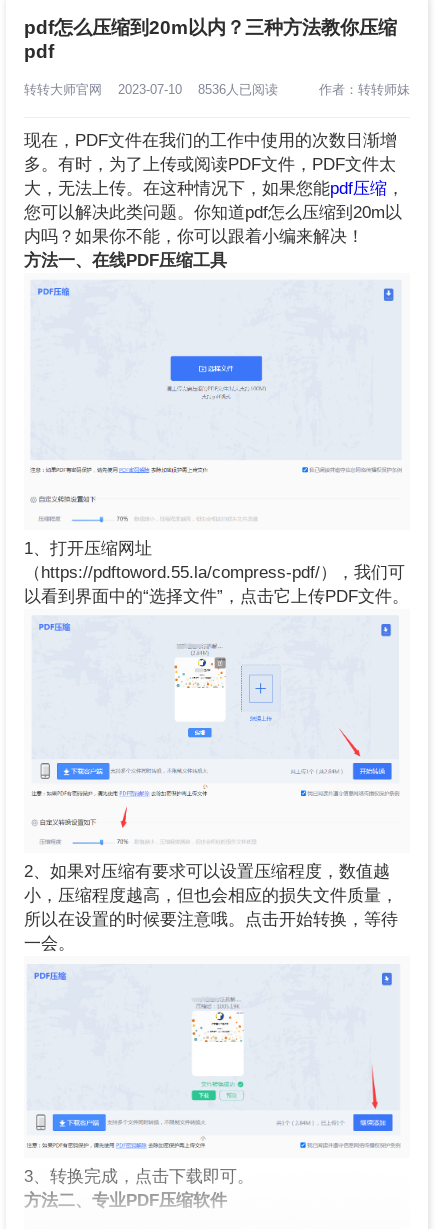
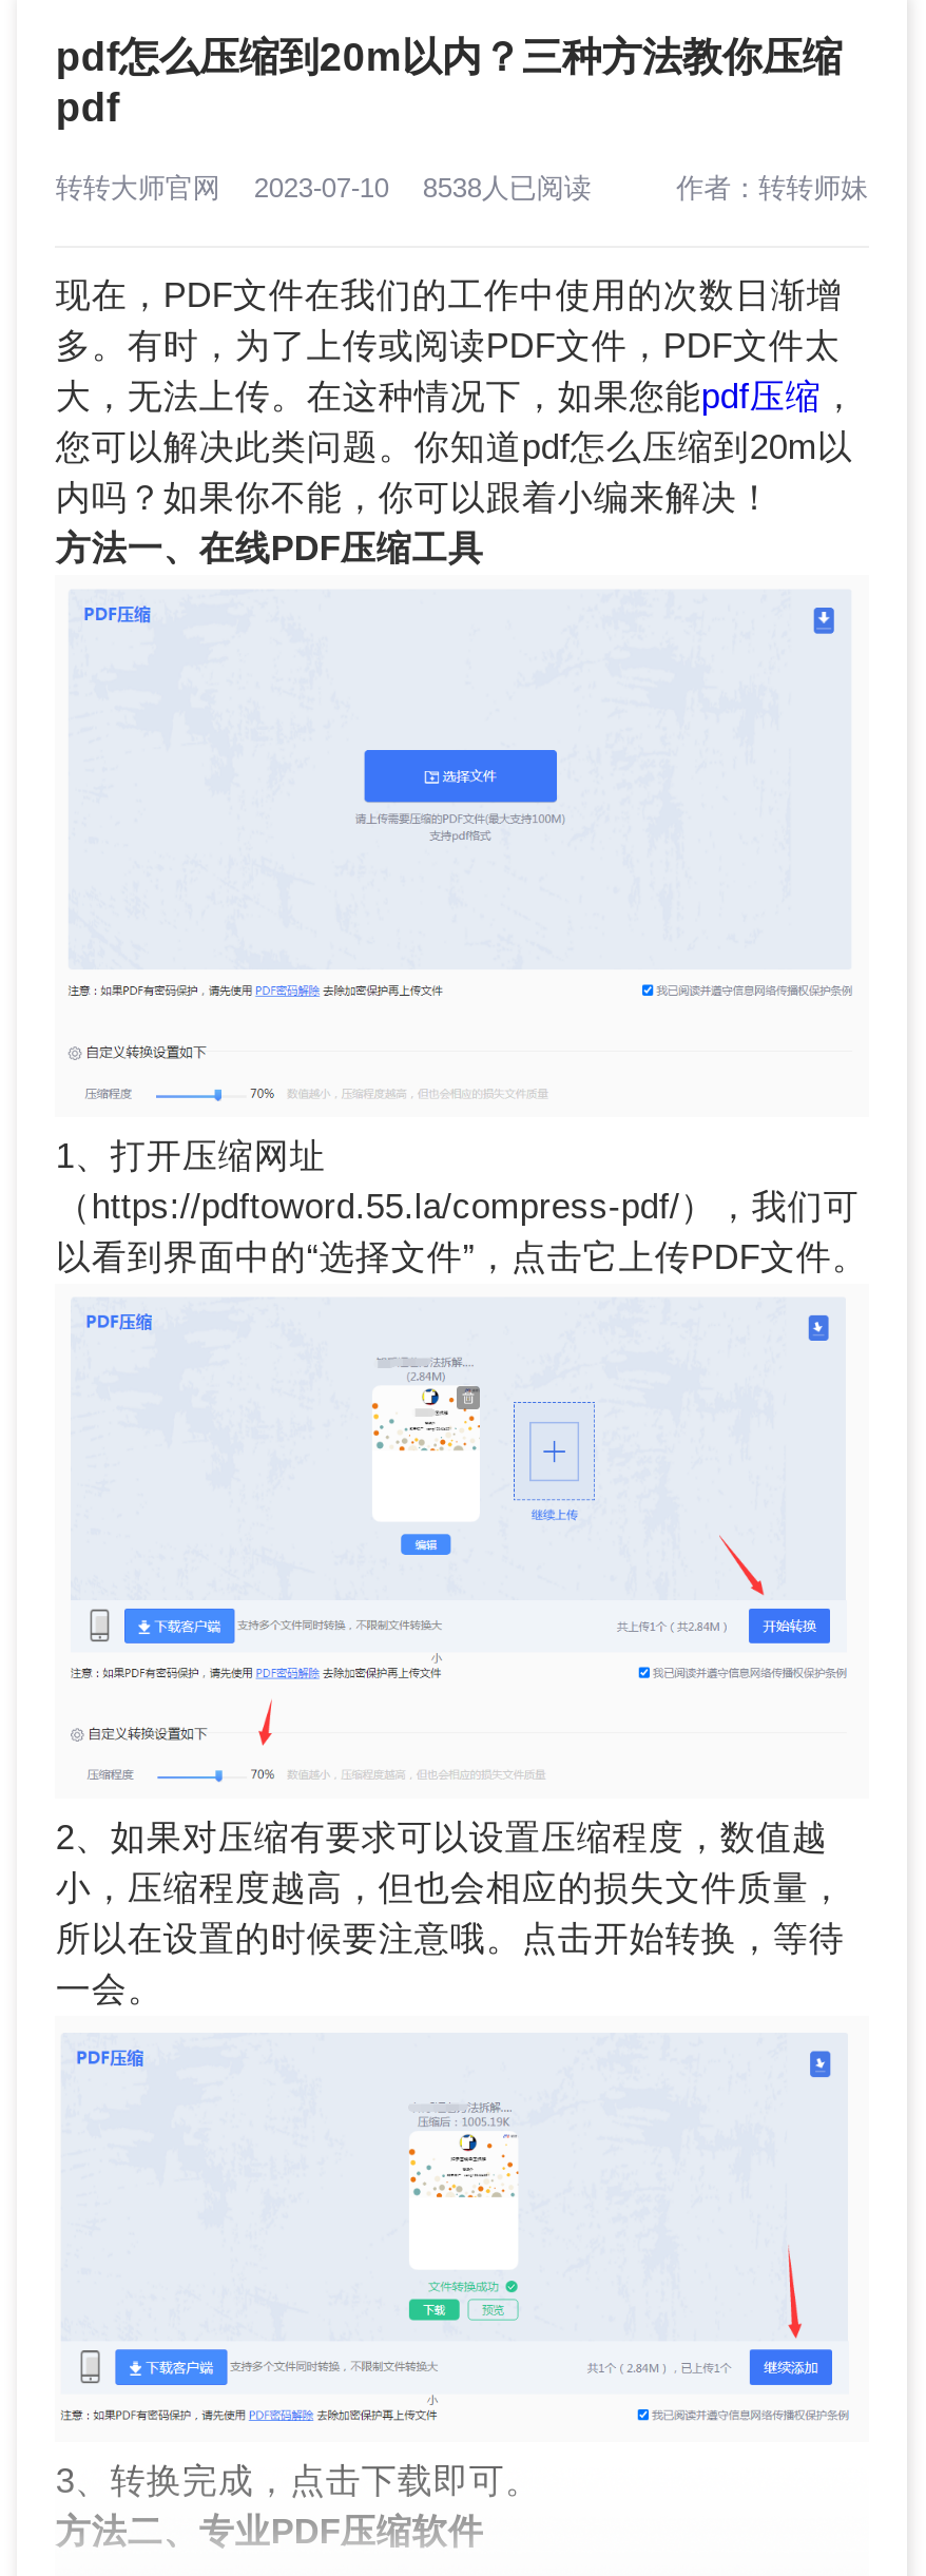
- 转转大师官网2023-07-10 8536人已阅读
+ 转转大师官网2023-07-10 8538人已阅读
